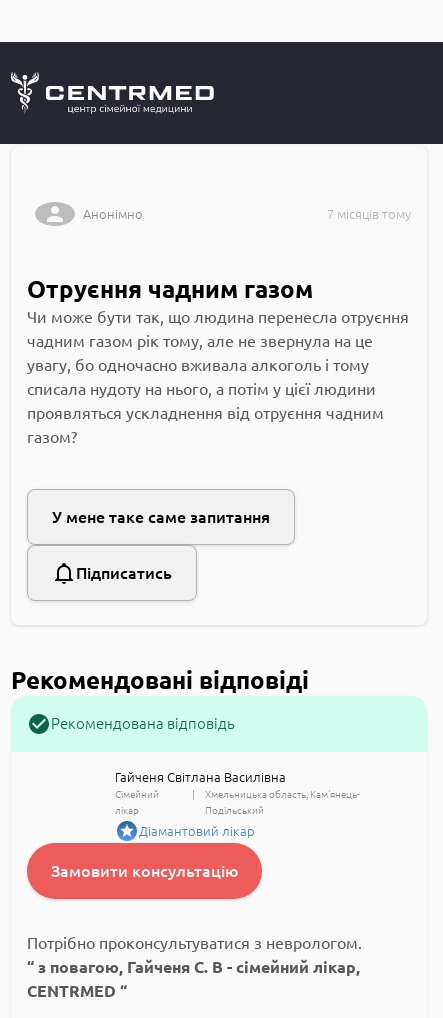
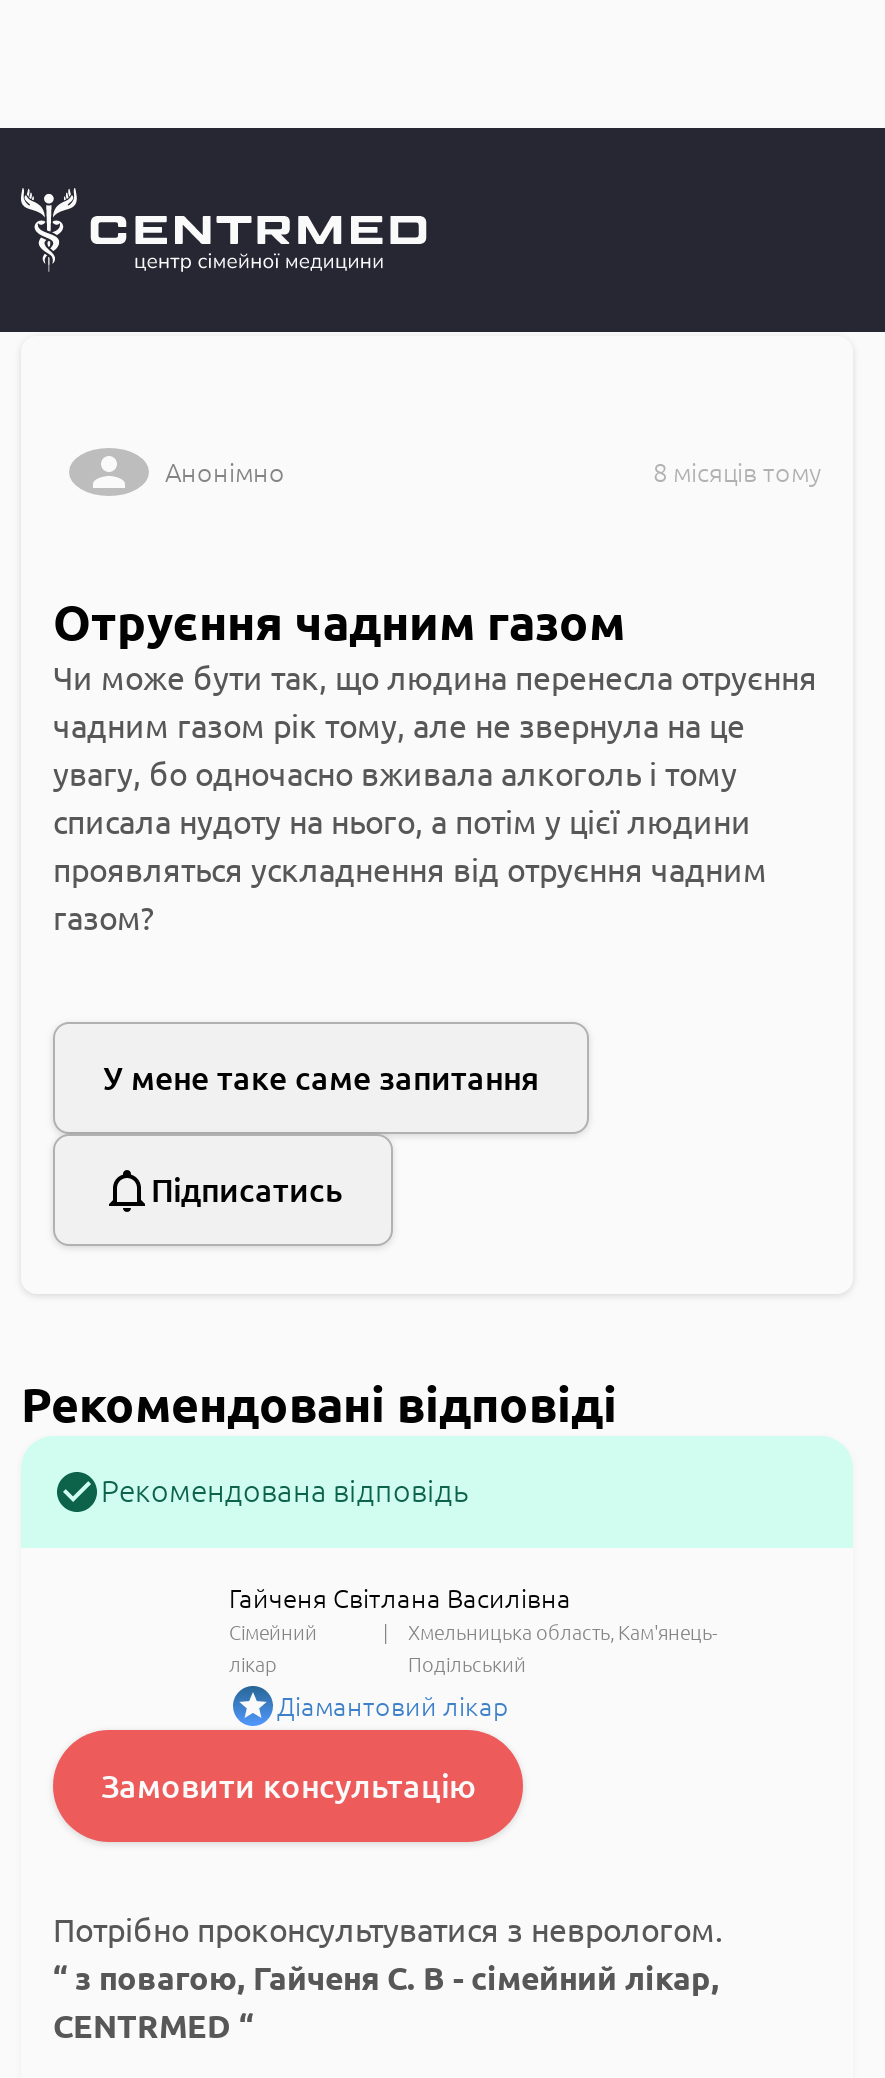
- 7 місяців тому
+ 8 місяців тому
